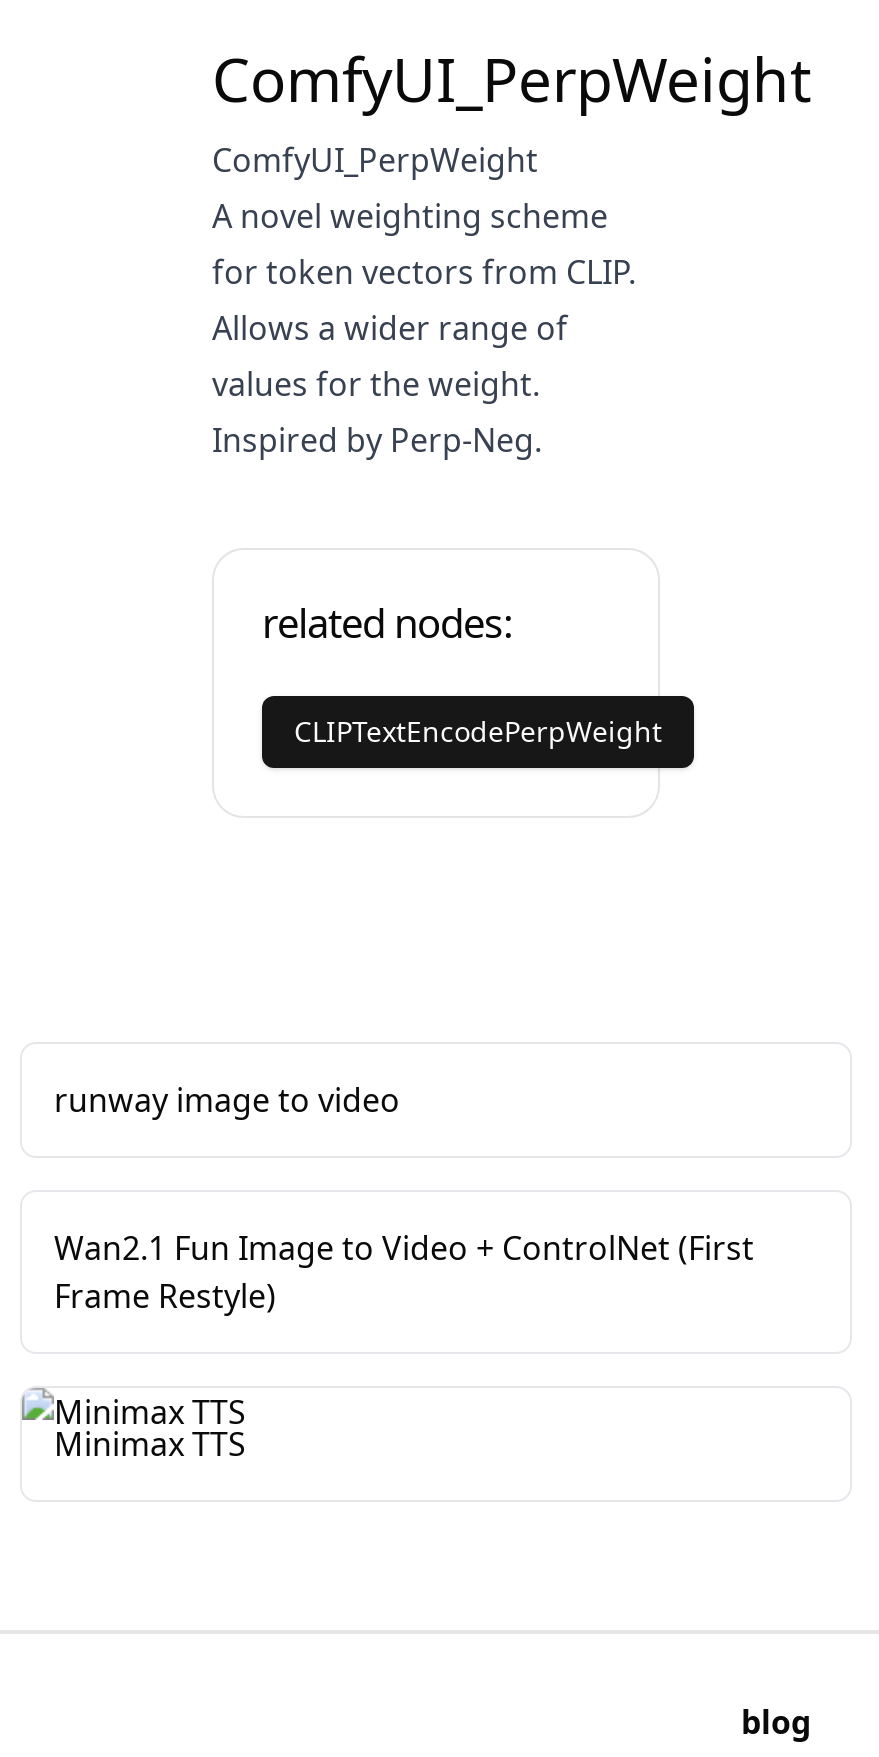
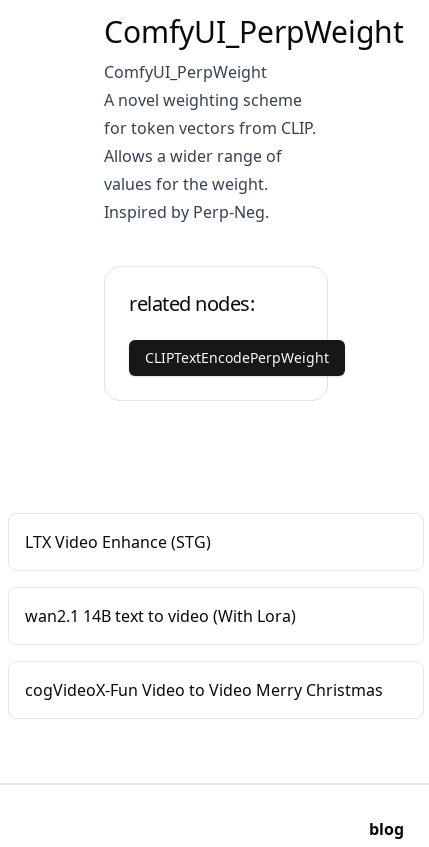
- runway image to video
+ LTX Video Enhance (STG)

- Wan2.1 Fun Image to Video + ControlNet (First
- Frame Restyle)
+ wan2.1 14B text to video (With Lora)

- Minimax TTS
+ cogVideoX-Fun Video to Video Merry Christmas
